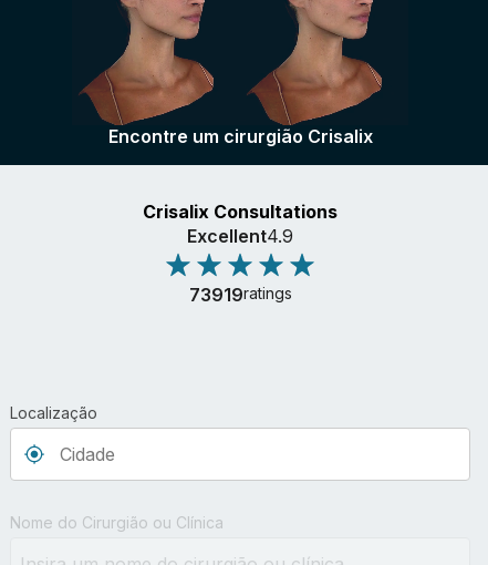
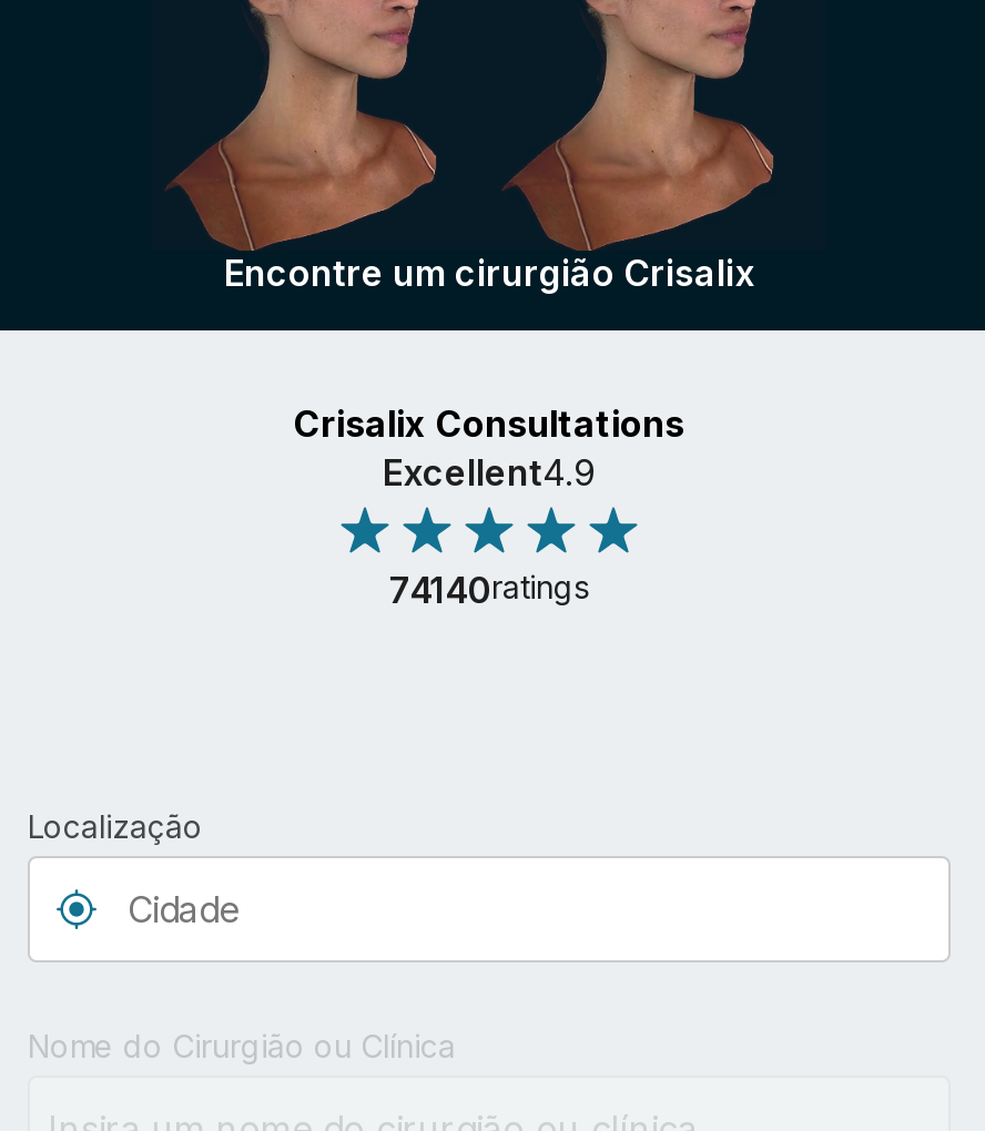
- 73919ratings
+ 74140ratings
